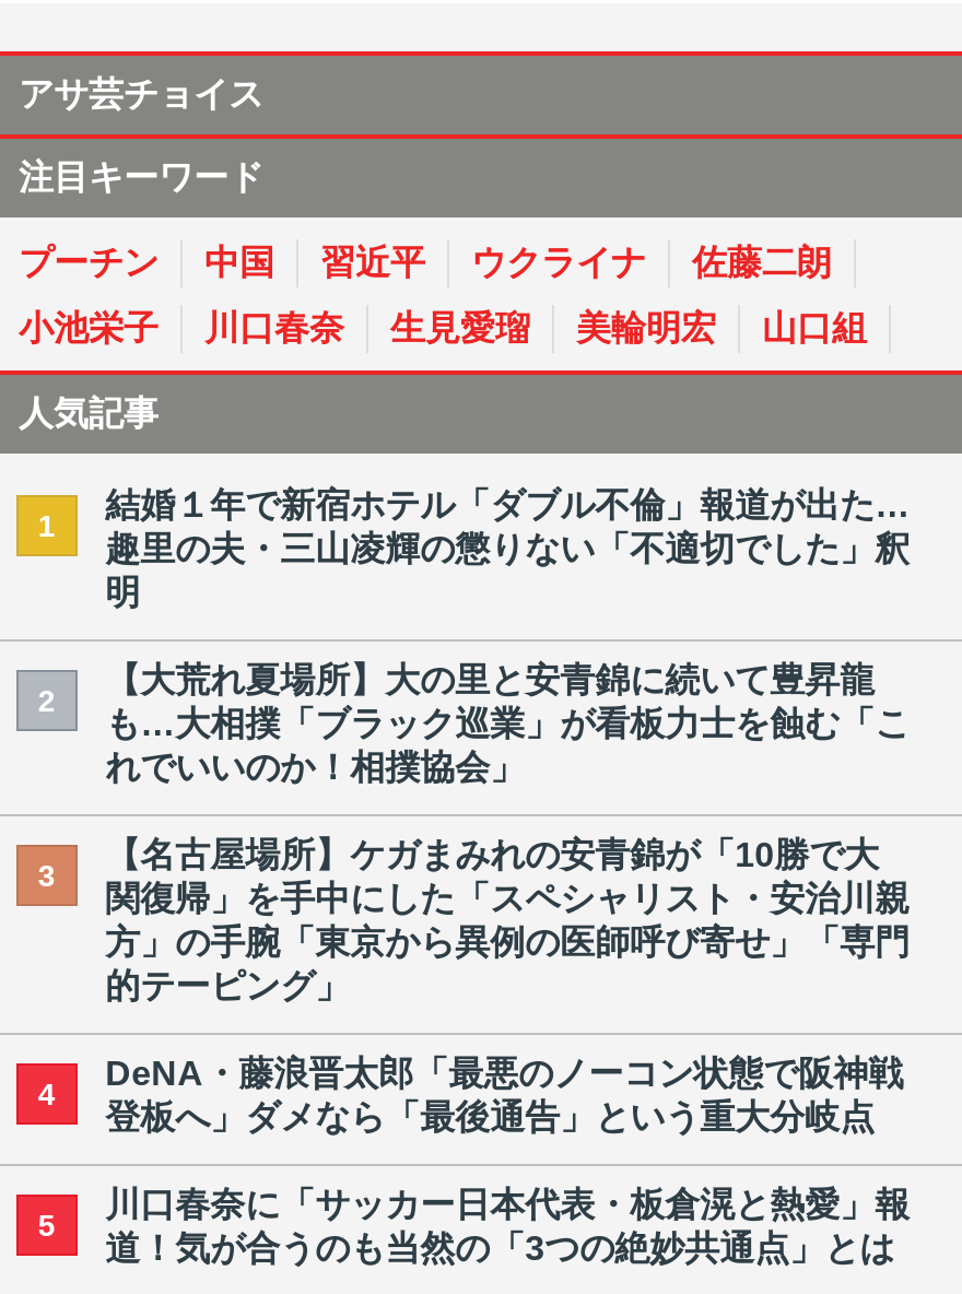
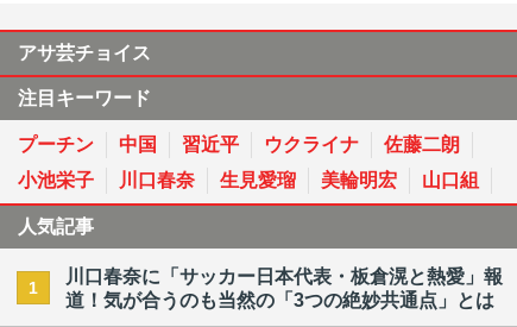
- 結婚１年で新宿ホテル「ダブル不倫」報道が出た…
- 趣里の夫・三山凌輝の懲りない「不適切でした」釈
- 明
- 2

- 【大荒れ夏場所】大の里と安青錦に続いて豊昇龍
- も…大相撲「ブラック巡業」が看板力士を蝕む「こ
- れでいいのか！相撲協会」
- 3

- 【名古屋場所】ケガまみれの安青錦が「10勝で大
- 関復帰」を手中にした「スペシャリスト・安治川親
- 方」の手腕「東京から異例の医師呼び寄せ」「専門
- 的テーピング」
- 4

- DeNA・藤浪晋太郎「最悪のノーコン状態で阪神戦
- 登板へ」ダメなら「最後通告」という重大分岐点
- 5
